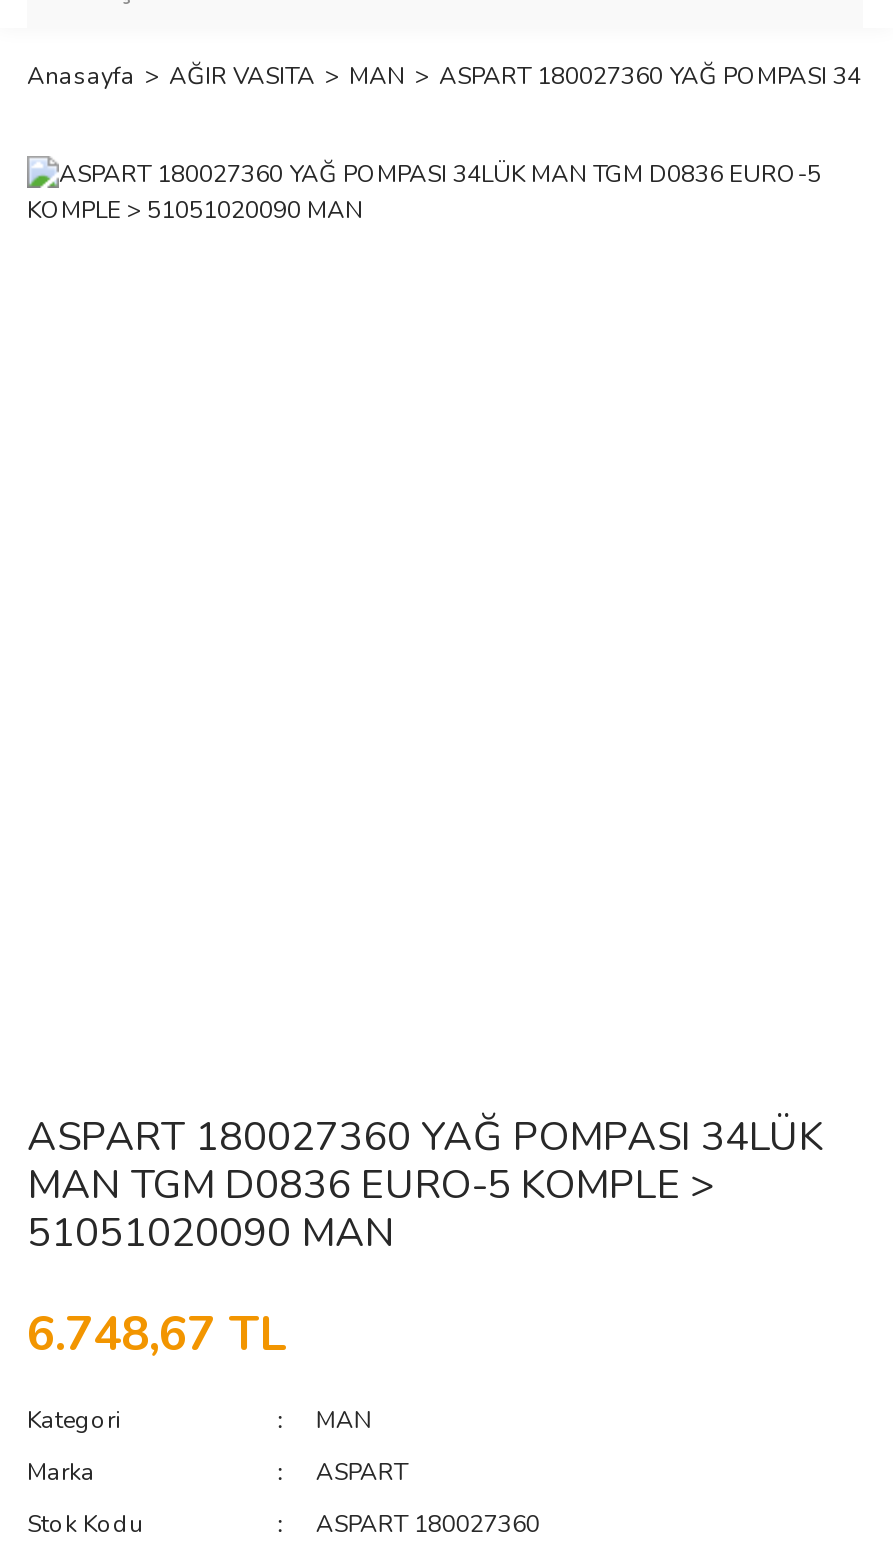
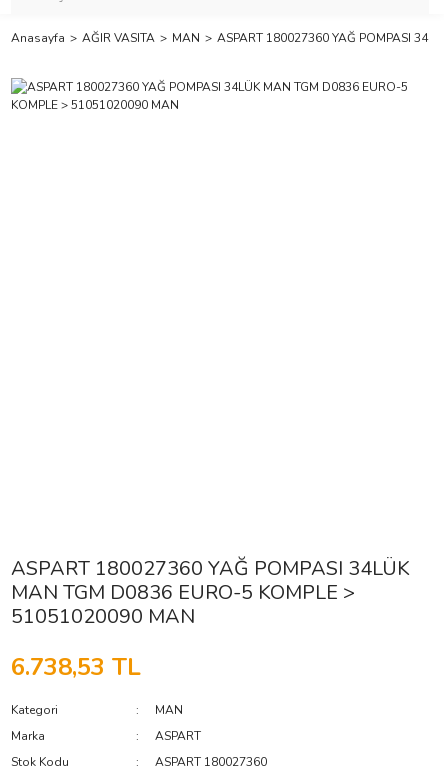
- 6.748,67 TL
+ 6.738,53 TL
